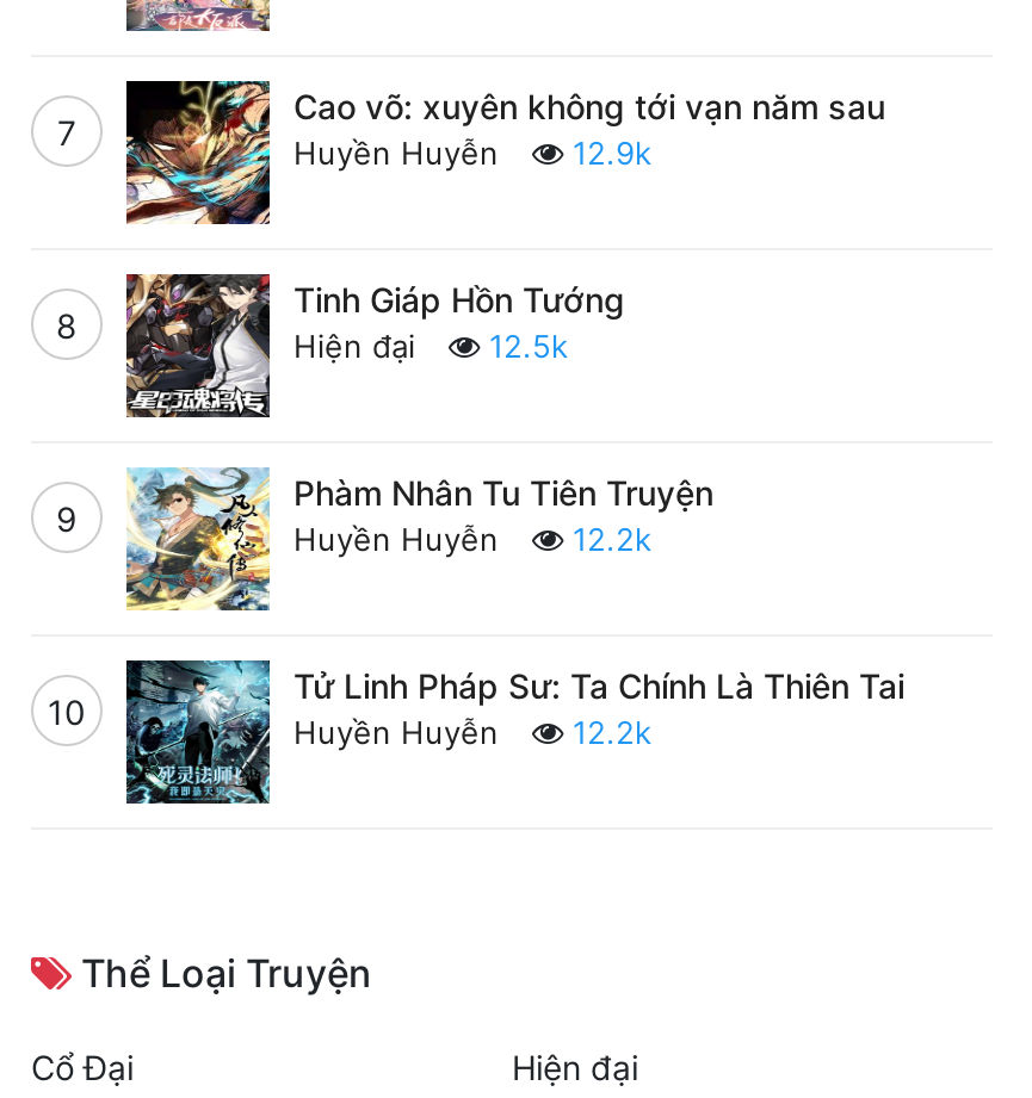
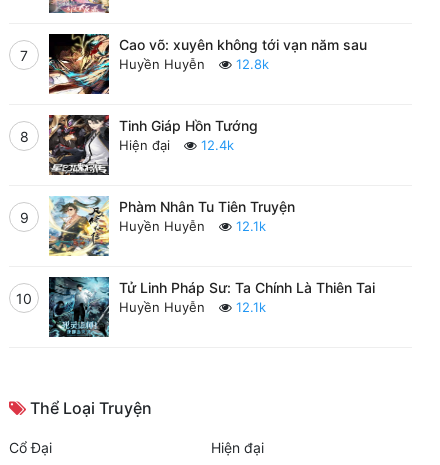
- Huyền Huyễn 12.9k
+ Huyền Huyễn 12.8k

- Hiện đại 12.5k
+ Hiện đại 12.4k

- Huyền Huyễn 12.2k
+ Huyền Huyễn 12.1k

- Huyền Huyễn 12.2k
+ Huyền Huyễn 12.1k
